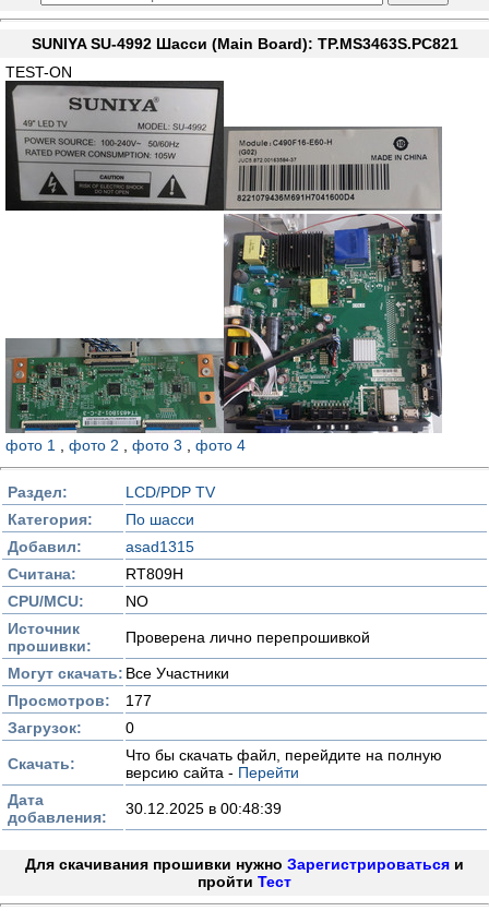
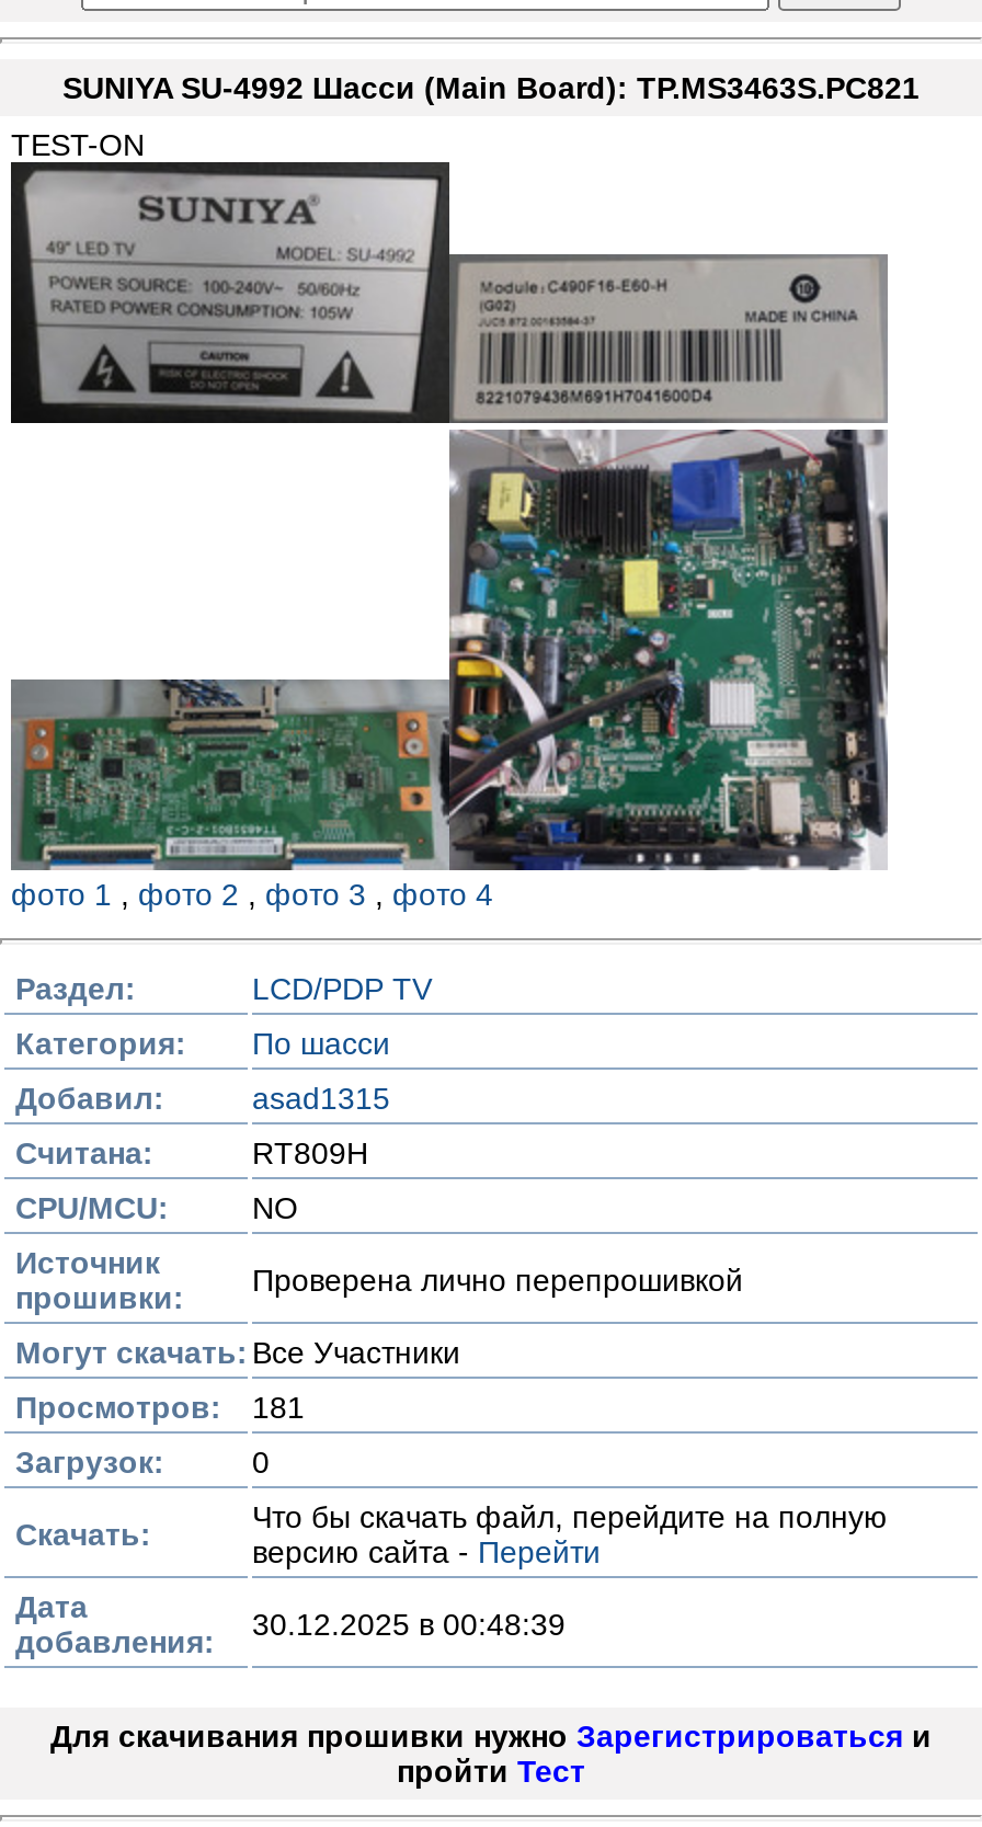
- Просмотров: 177
+ Просмотров: 181
